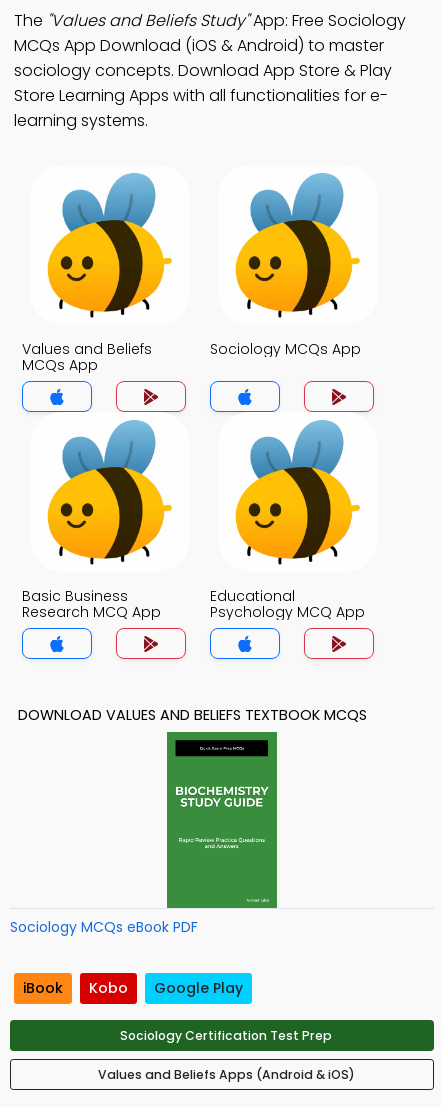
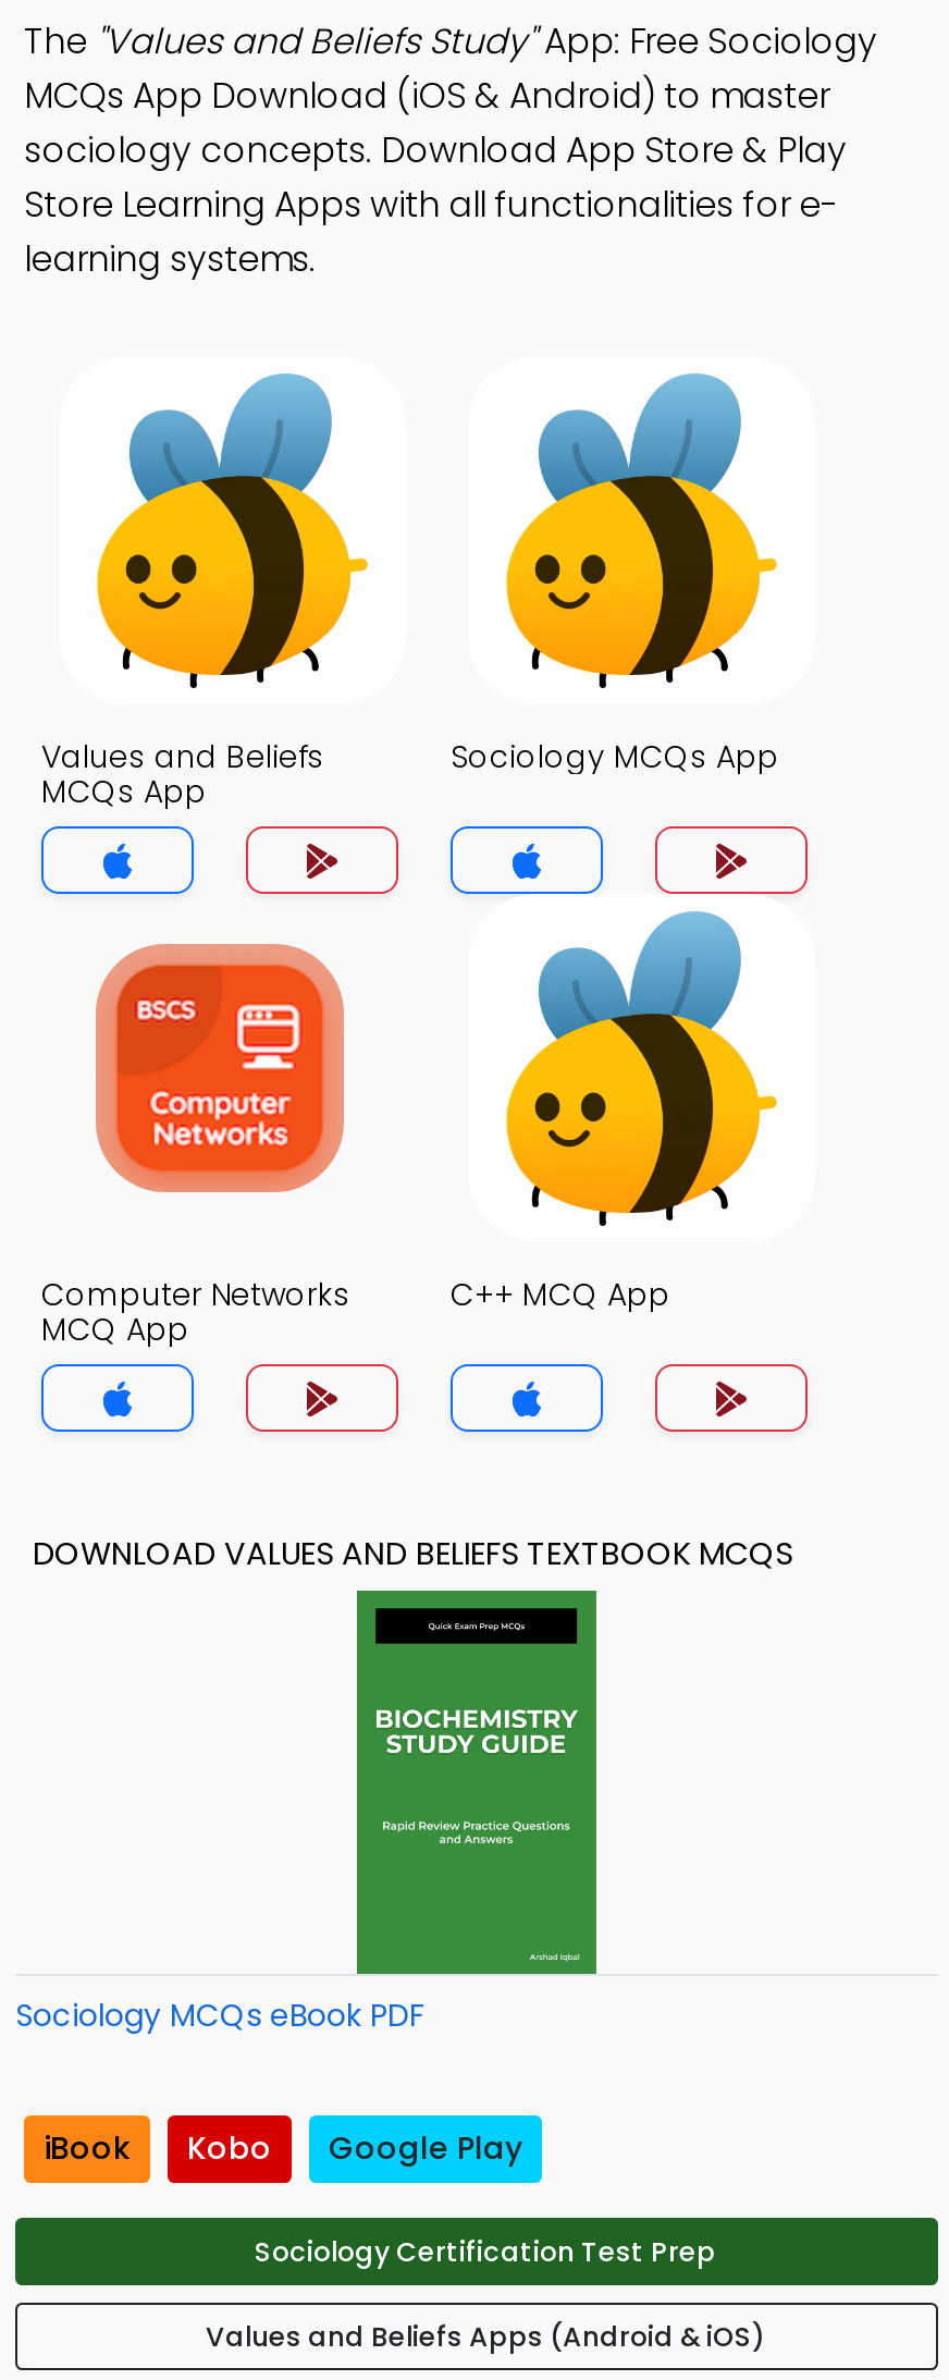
- [image]
- Basic Business
- Research MCQ App
+ [image]
+ Computer Networks
+ MCQ App

- Educational
- Psychology MCQ App
+ C++ MCQ App
